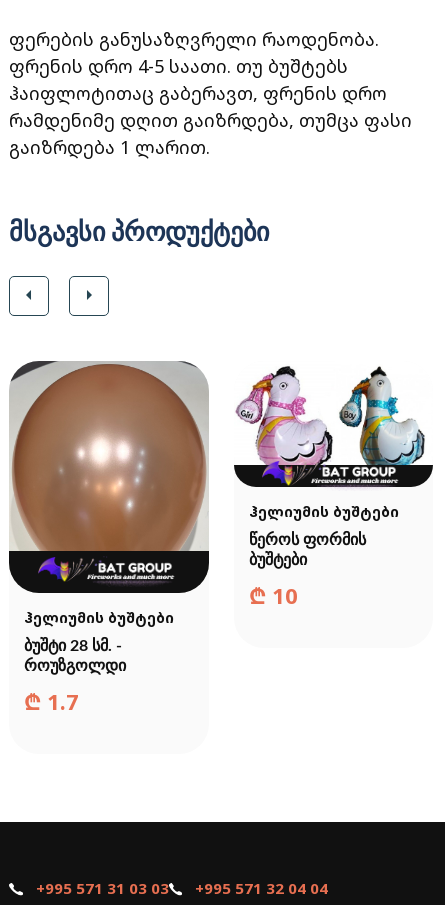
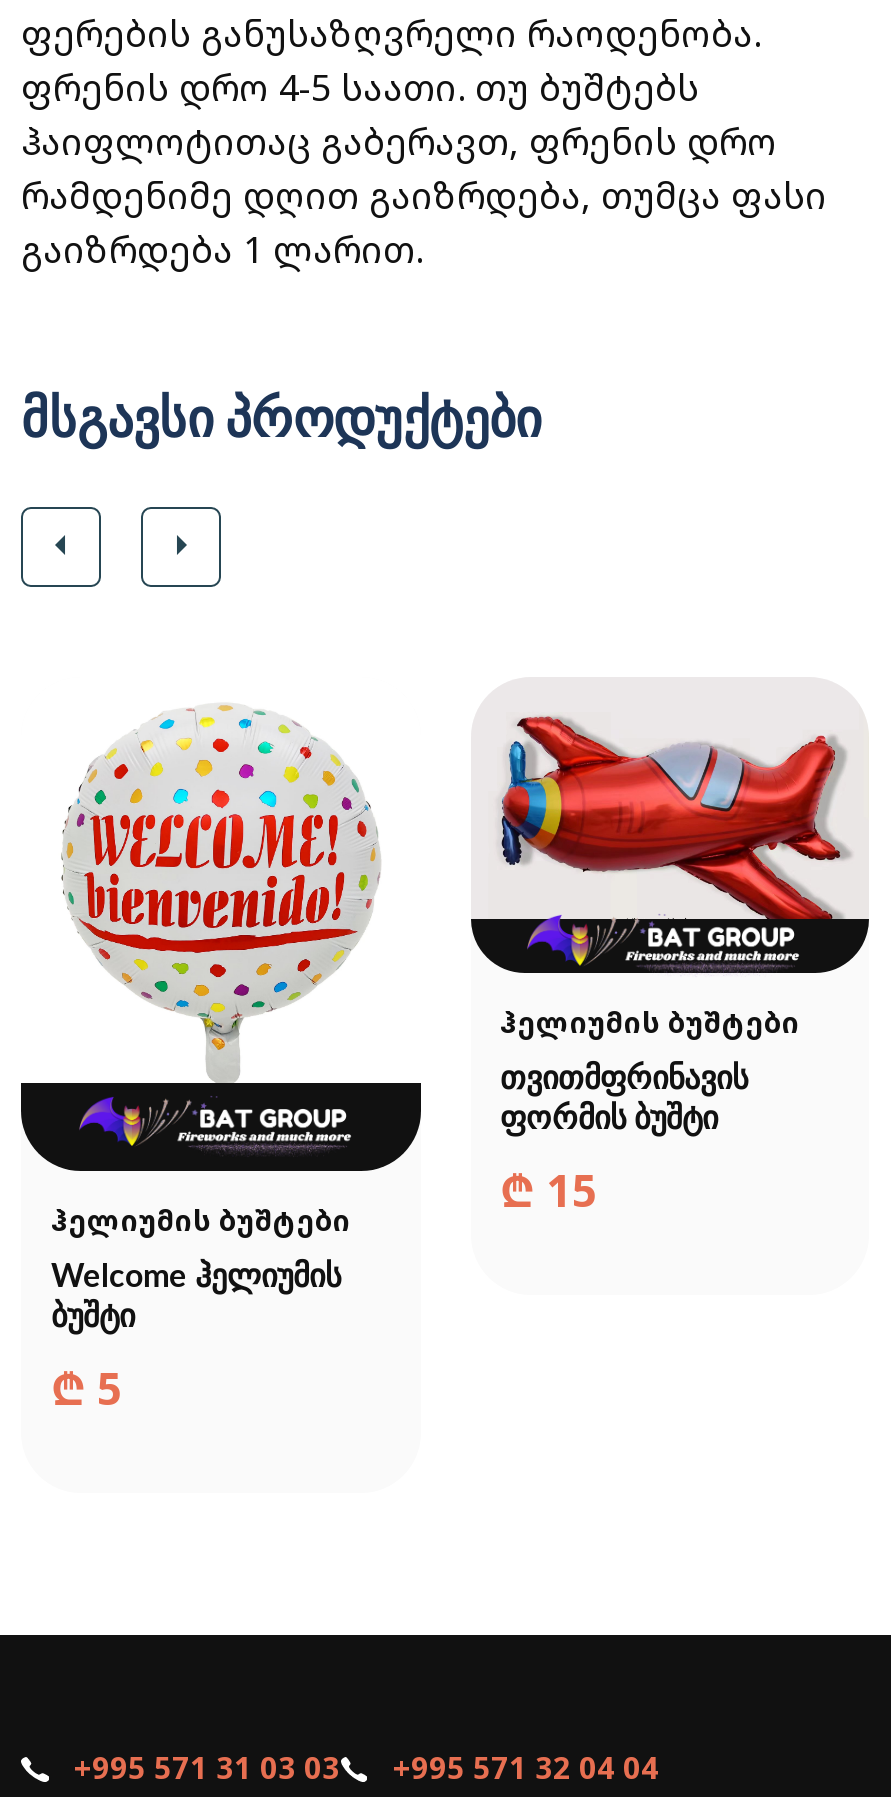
- [image]
- წეროს ფორმის
- ბუშტები
- ₾ 10
+ [image]
+ თვითმფრინავის
+ ფორმის ბუშტი
+ ₾ 15

- [image]
+ [image]

- ბუშტი 28 სმ. -
- როუზგოლდი
- ₾ 1.7
+ Welcome ჰელიუმის
+ ბუშტი
+ ₾ 5
